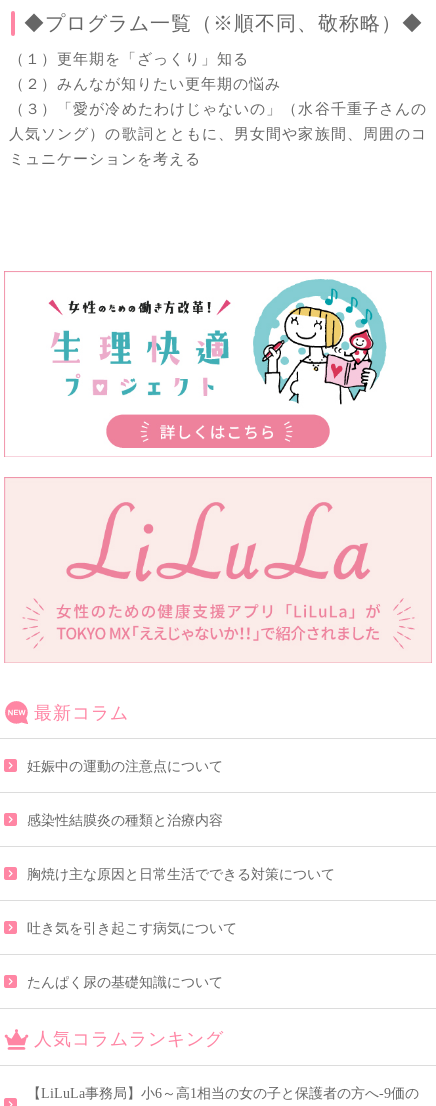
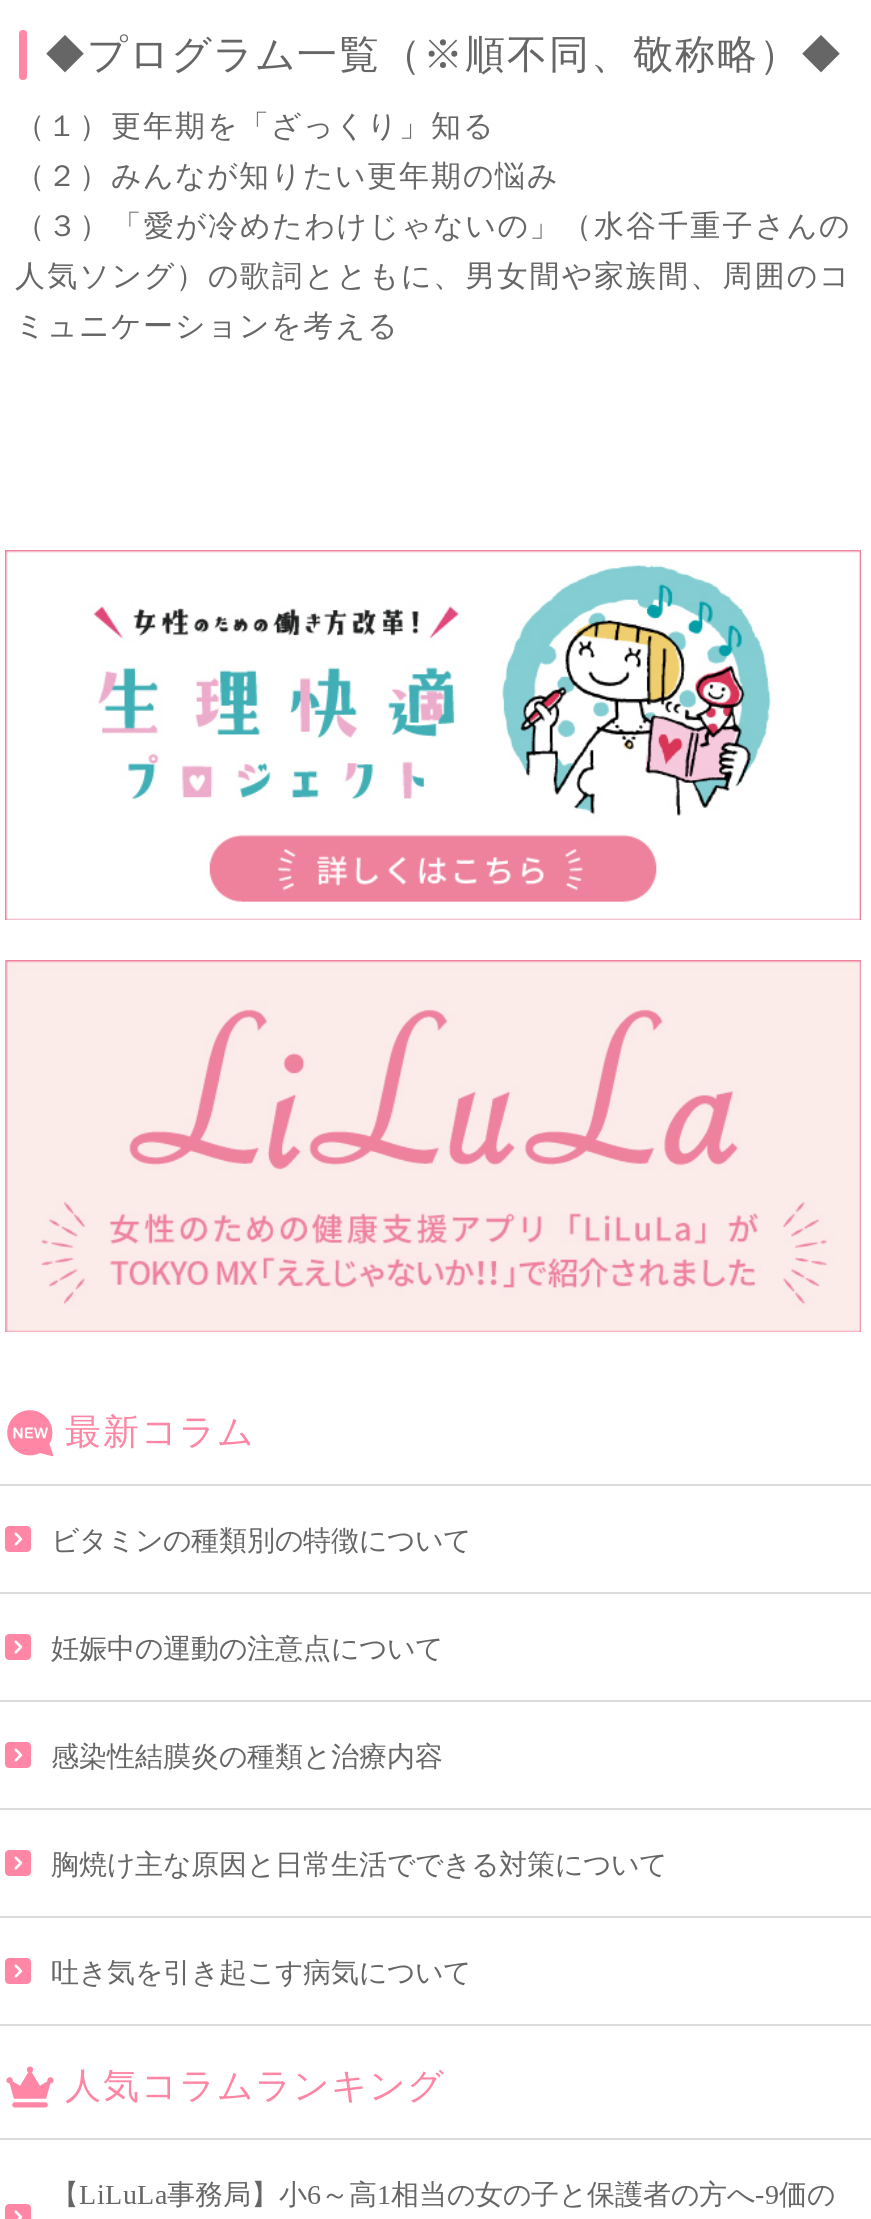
+ ビタミンの種類別の特徴について

moved down: 妊娠中の運動の注意点について | 感染性結膜炎の種類と治療内容 | 胸焼け主な原因と日常生活でできる対策について | 吐き気を引き起こす病気について

- たんぱく尿の基礎知識について
